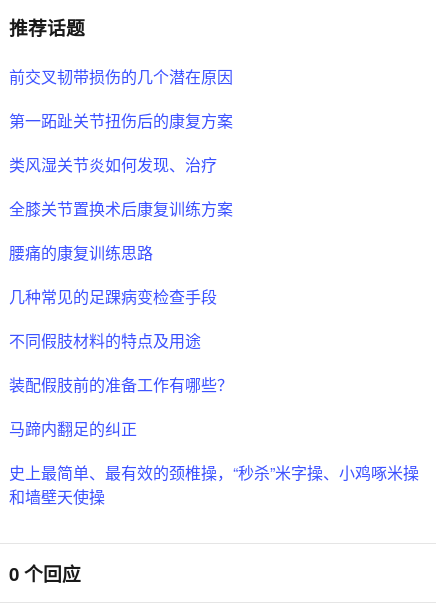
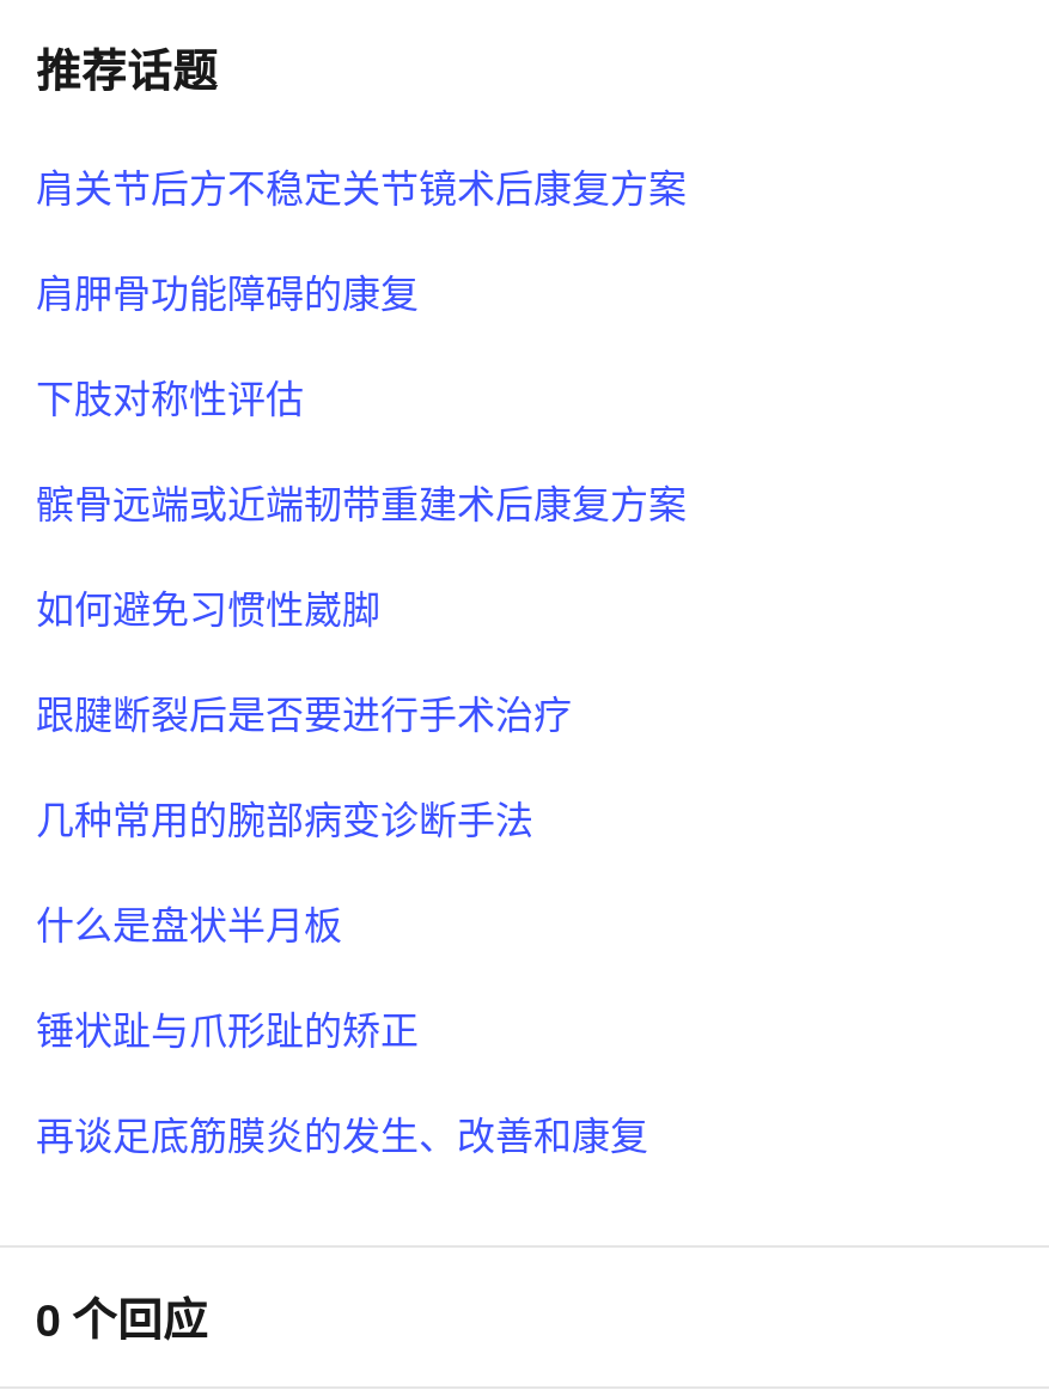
- 前交叉韧带损伤的几个潜在原因
+ 肩关节后方不稳定关节镜术后康复方案

- 第一跖趾关节扭伤后的康复方案
+ 肩胛骨功能障碍的康复

- 类风湿关节炎如何发现、治疗
+ 下肢对称性评估

- 全膝关节置换术后康复训练方案
+ 髌骨远端或近端韧带重建术后康复方案

- 腰痛的康复训练思路
+ 如何避免习惯性崴脚

- 几种常见的足踝病变检查手段
+ 跟腱断裂后是否要进行手术治疗

- 不同假肢材料的特点及用途
+ 几种常用的腕部病变诊断手法

- 装配假肢前的准备工作有哪些？
+ 什么是盘状半月板

- 马蹄内翻足的纠正
+ 锤状趾与爪形趾的矫正

- 史上最简单、最有效的颈椎操，“秒杀”米字操、小鸡啄米操
- 和墙壁天使操
+ 再谈足底筋膜炎的发生、改善和康复
